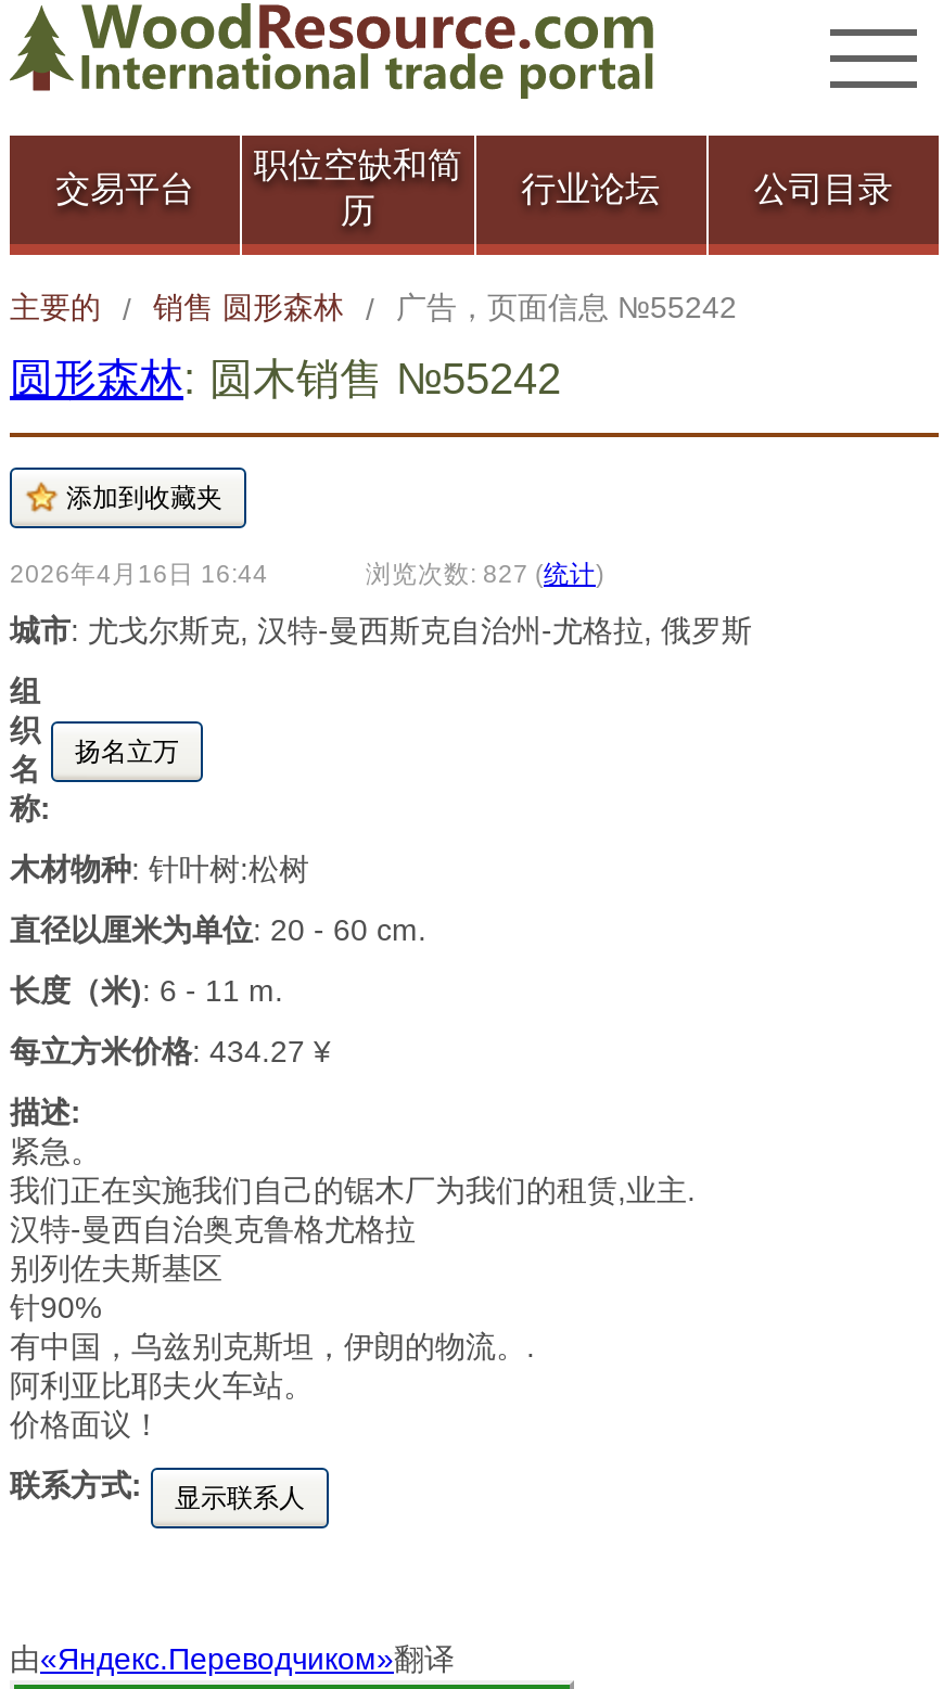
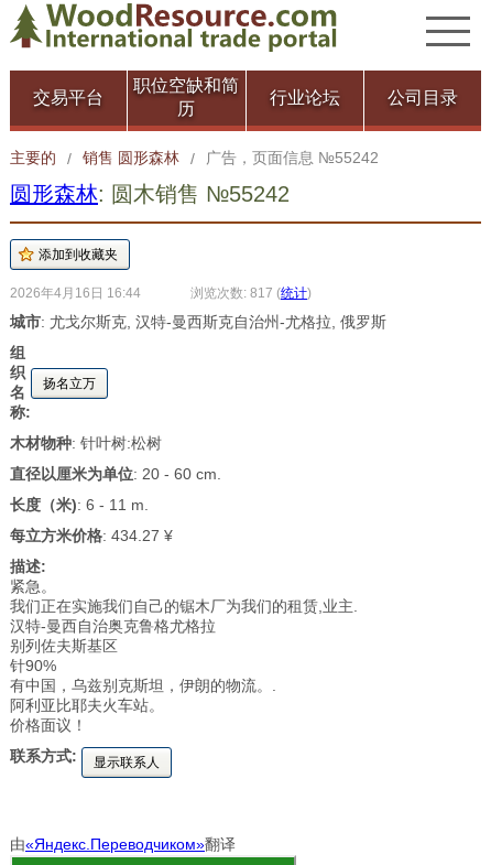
- 浏览次数: 827 (统计)
+ 浏览次数: 817 (统计)
